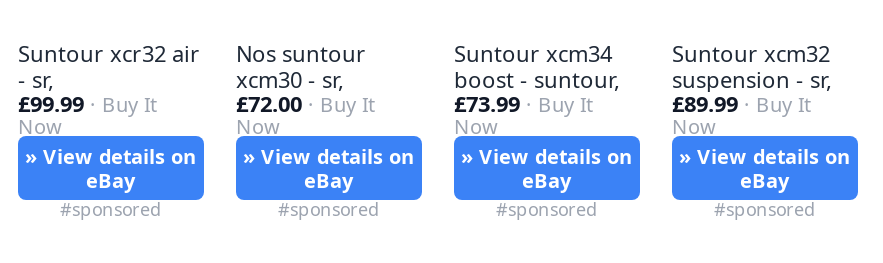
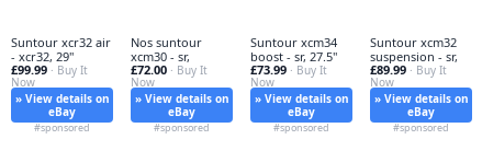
- - sr,
+ - xcr32, 29"

- boost - suntour,
+ boost - sr, 27.5"
